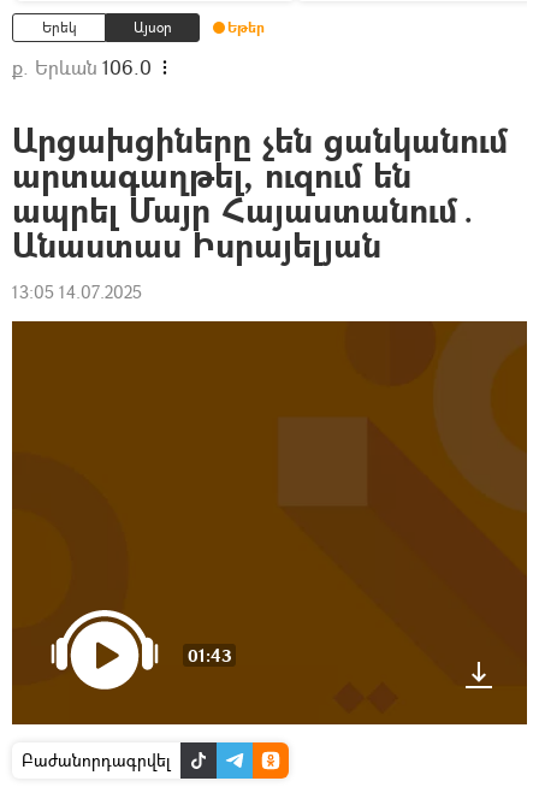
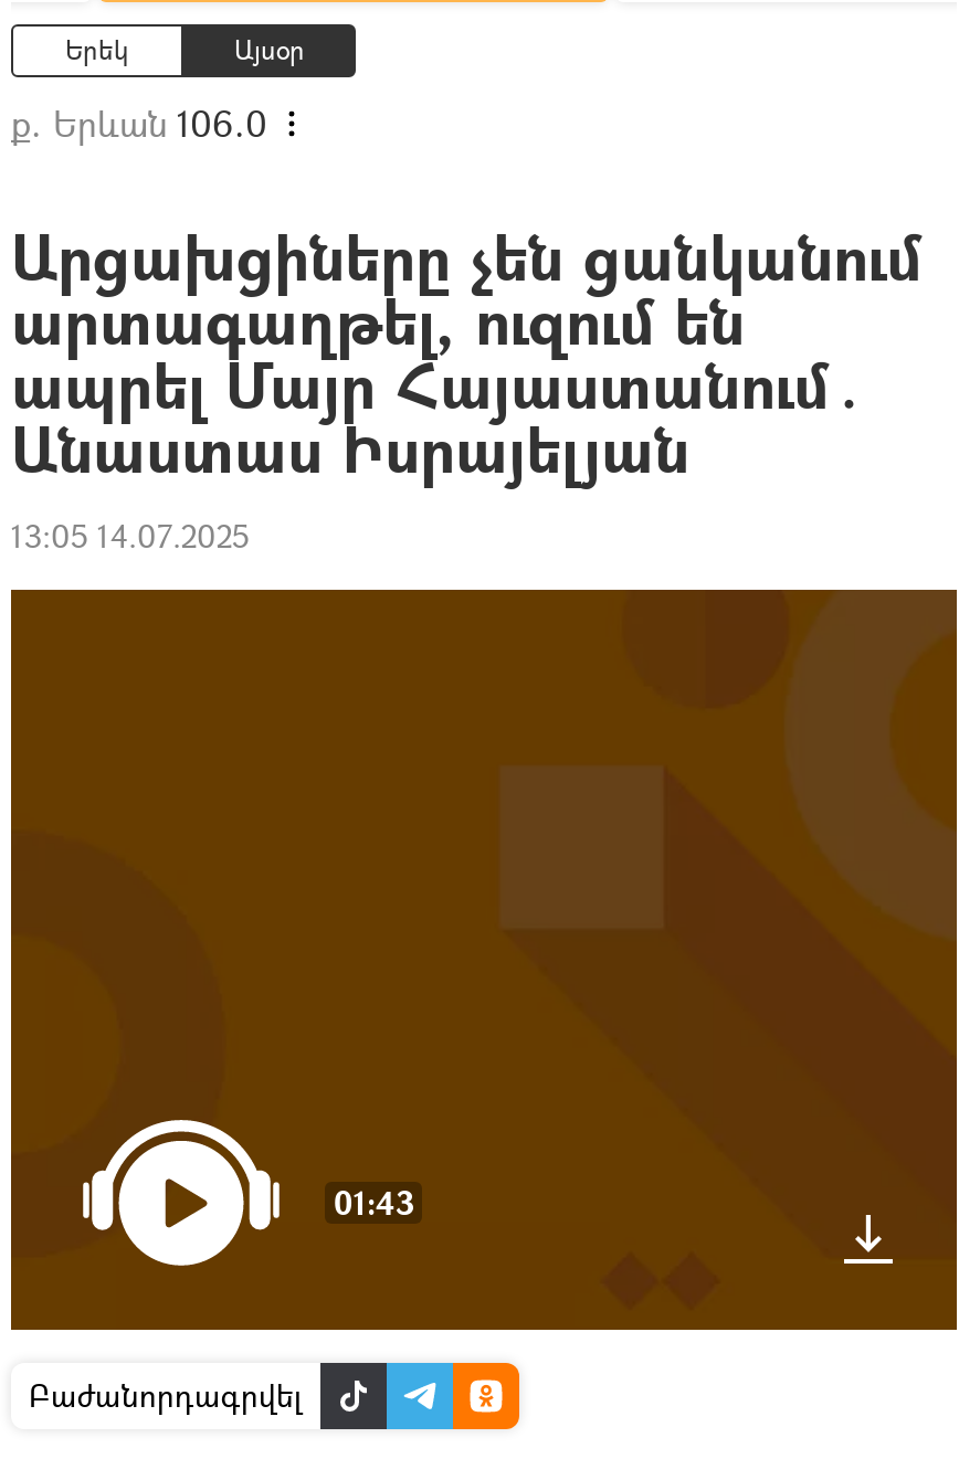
- Եթեր
